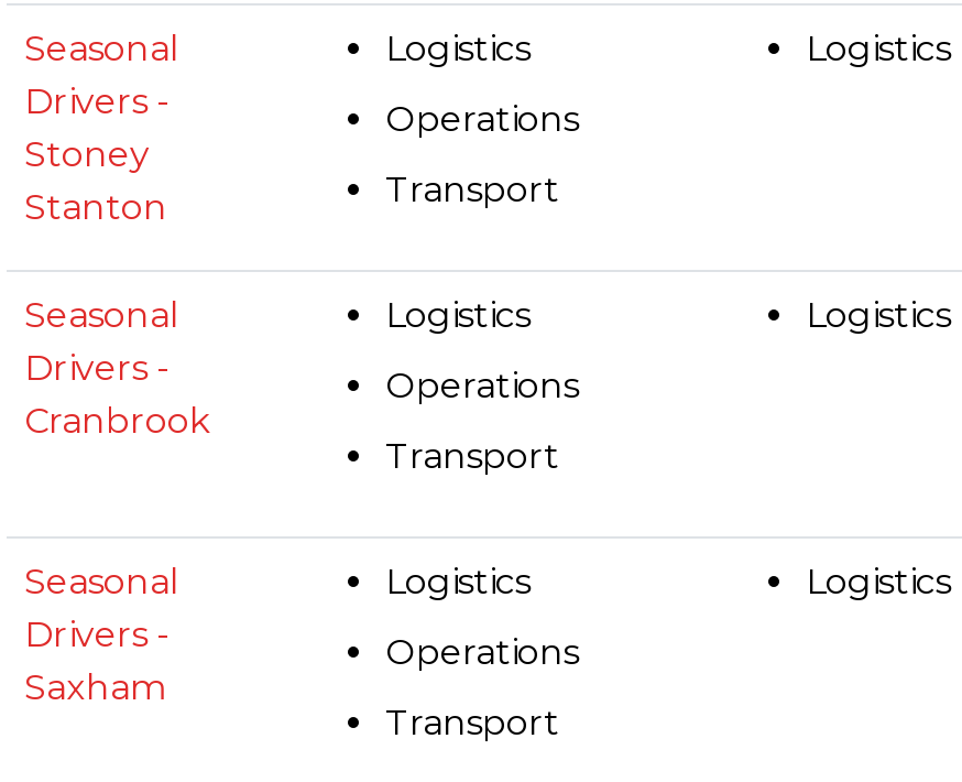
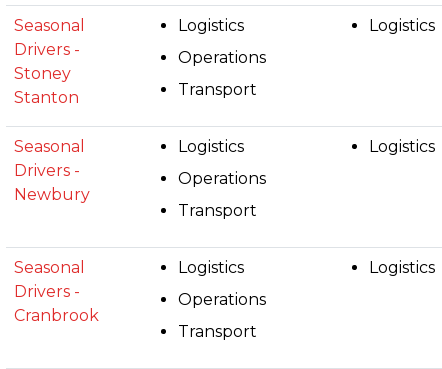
moved down: Cranbrook

+ Newbury

- Saxham
